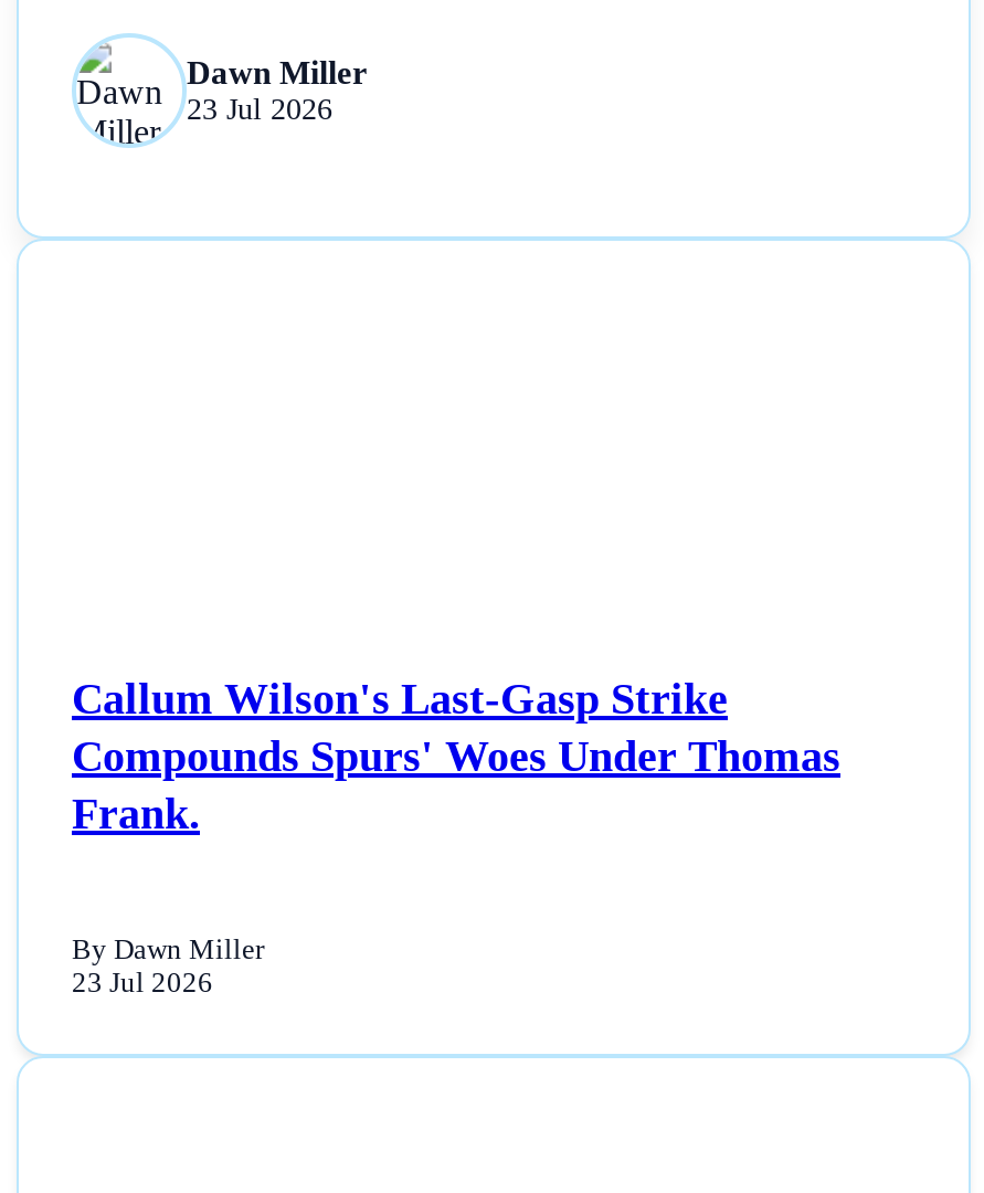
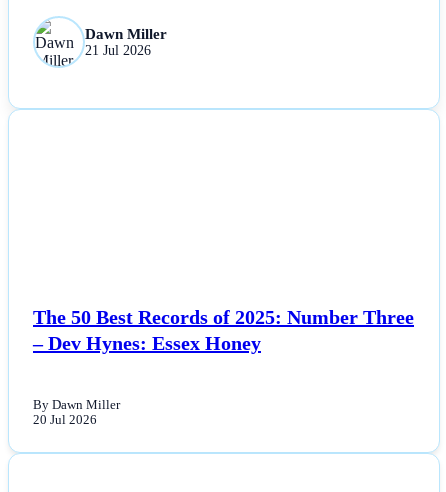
- 23 Jul 2026
+ 21 Jul 2026

- Callum Wilson's Last-Gasp Strike
- Compounds Spurs' Woes Under Thomas
- Frank.
+ The 50 Best Records of 2025: Number Three
+ – Dev Hynes: Essex Honey

- 23 Jul 2026
+ 20 Jul 2026
